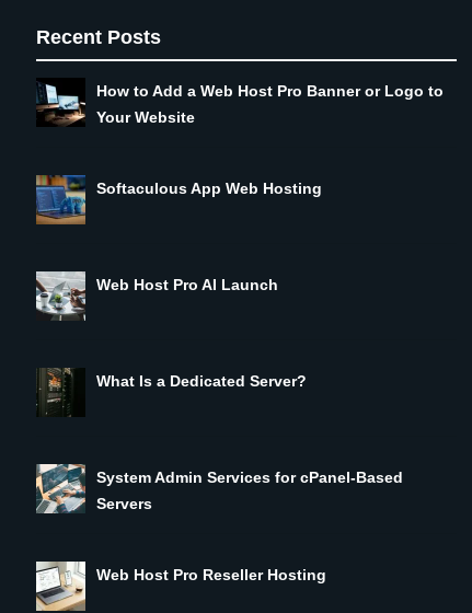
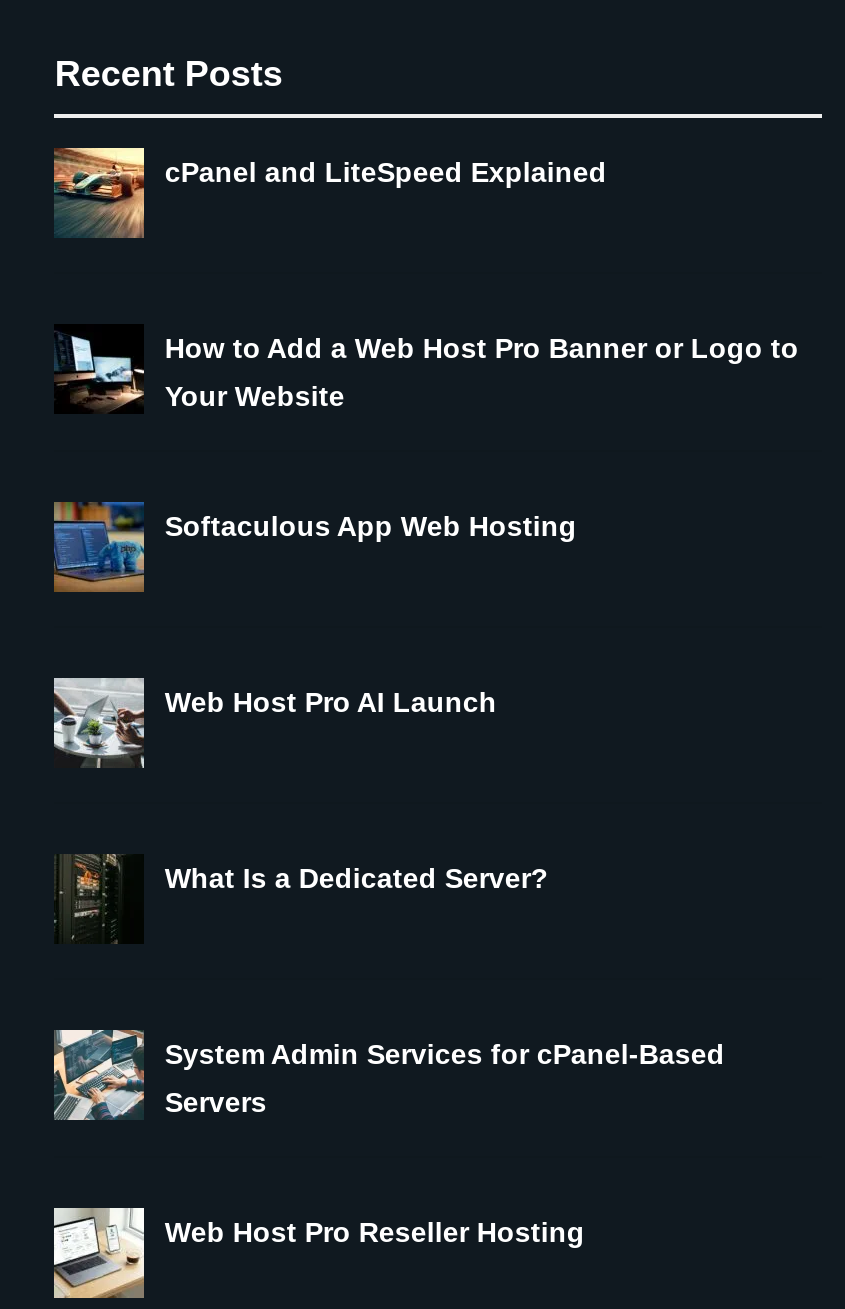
+ [image]
+ cPanel and LiteSpeed Explained
